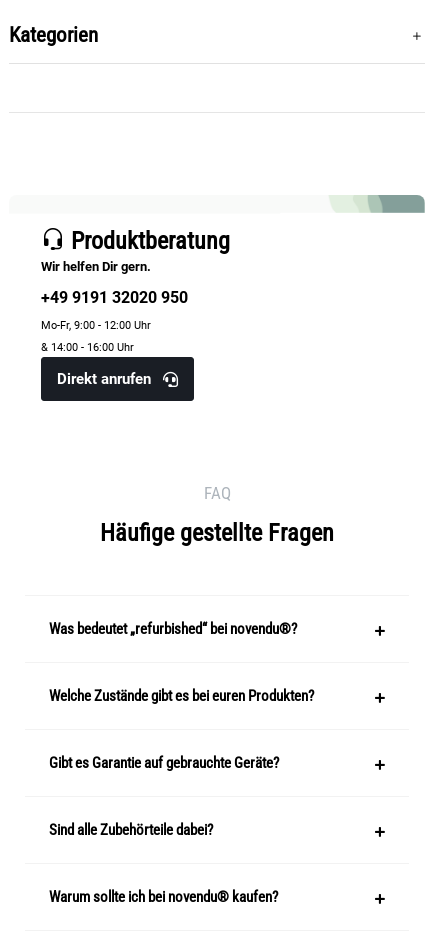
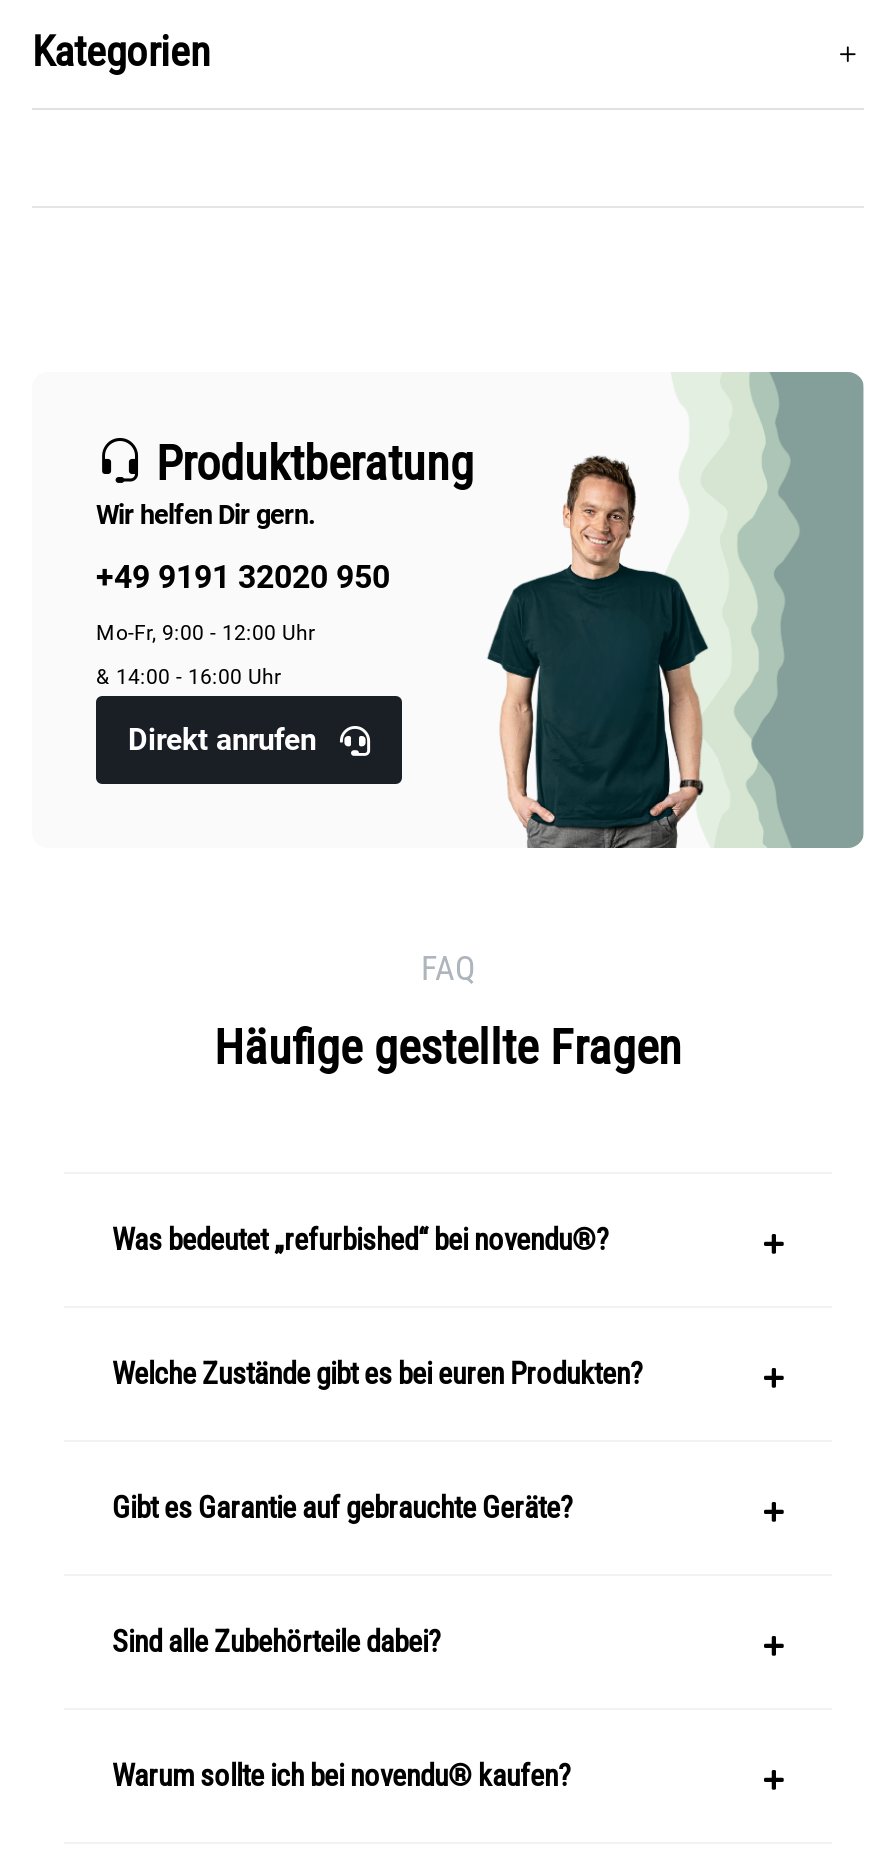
+ [image]
